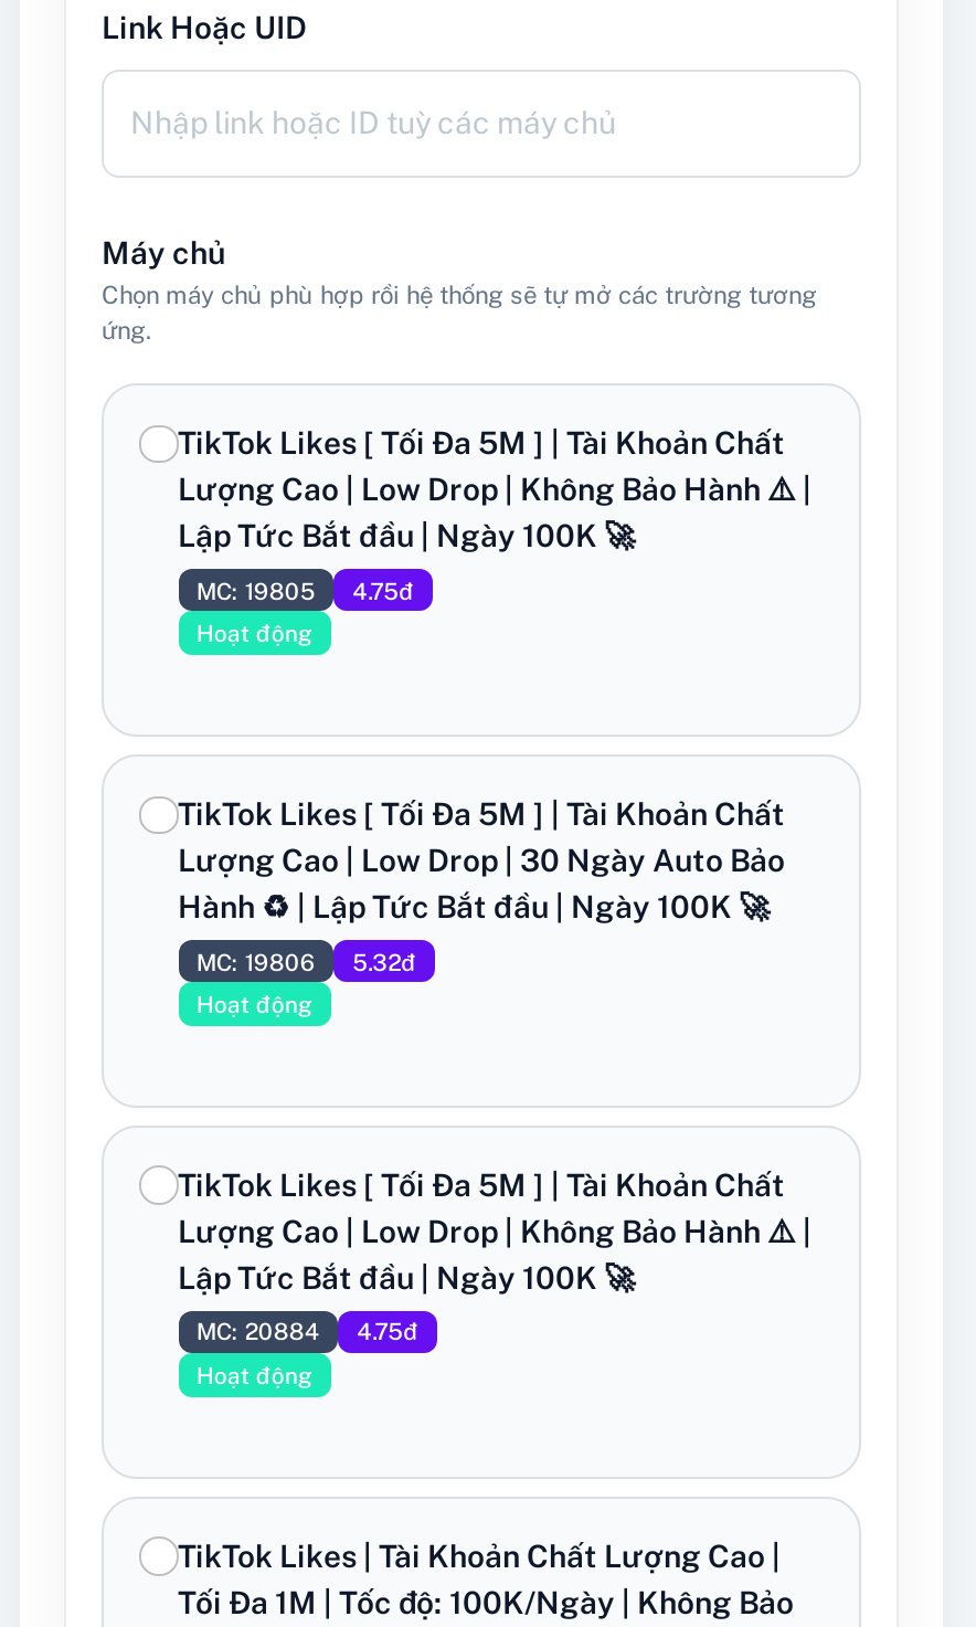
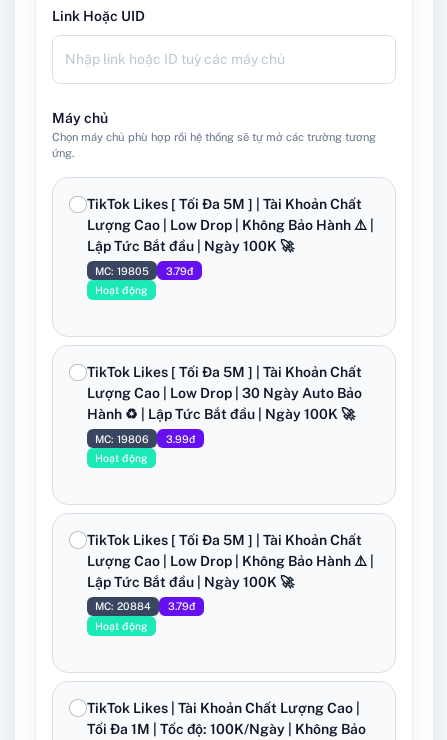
- MC: 19805 4.75đ
+ MC: 19805 3.79đ

- MC: 19806 5.32đ
+ MC: 19806 3.99đ

- MC: 20884 4.75đ
+ MC: 20884 3.79đ
